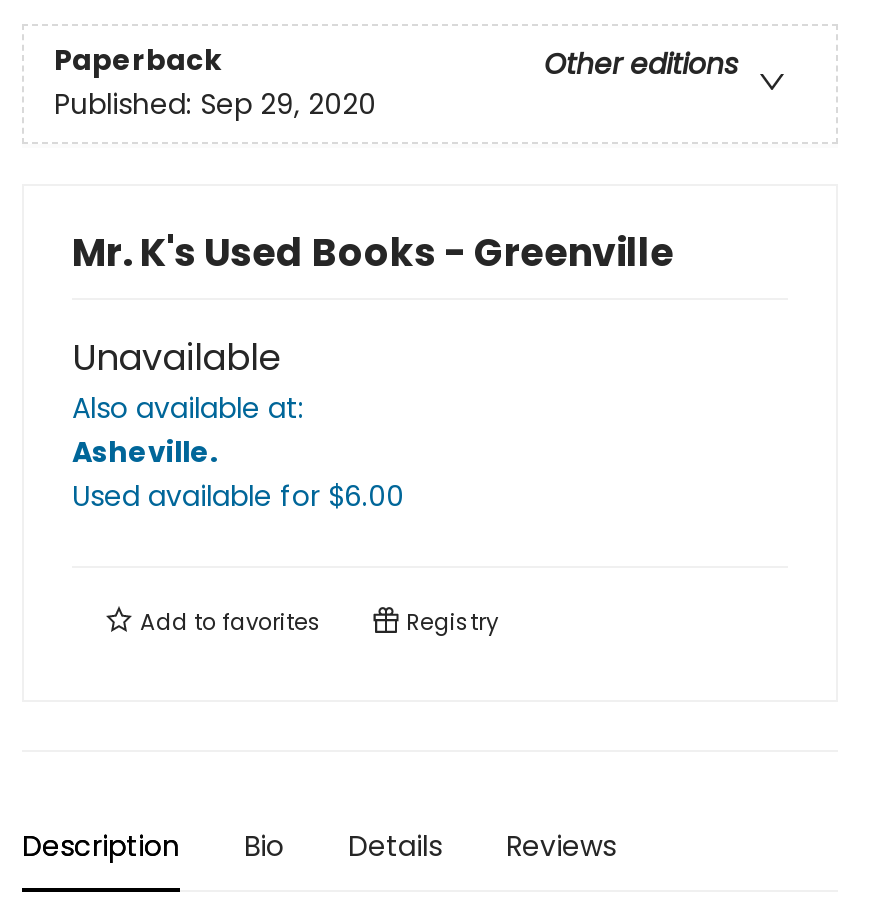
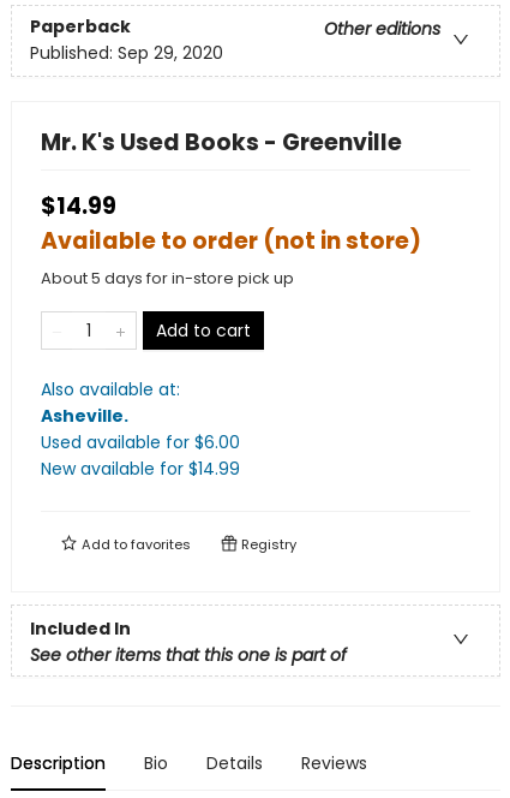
- Unavailable
+ $14.99
+ Available to order (not in store)
+ About 5 days for in-store pick up
+ Add to cart

+ New available for $14.99

+ Included In
+ See other items that this one is part of
